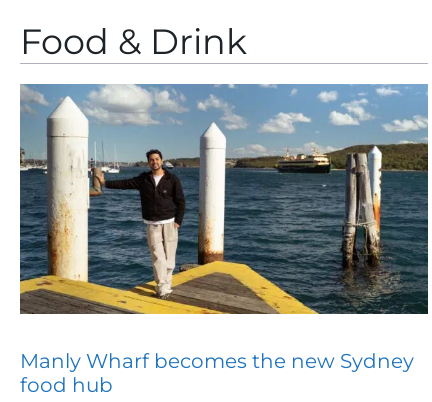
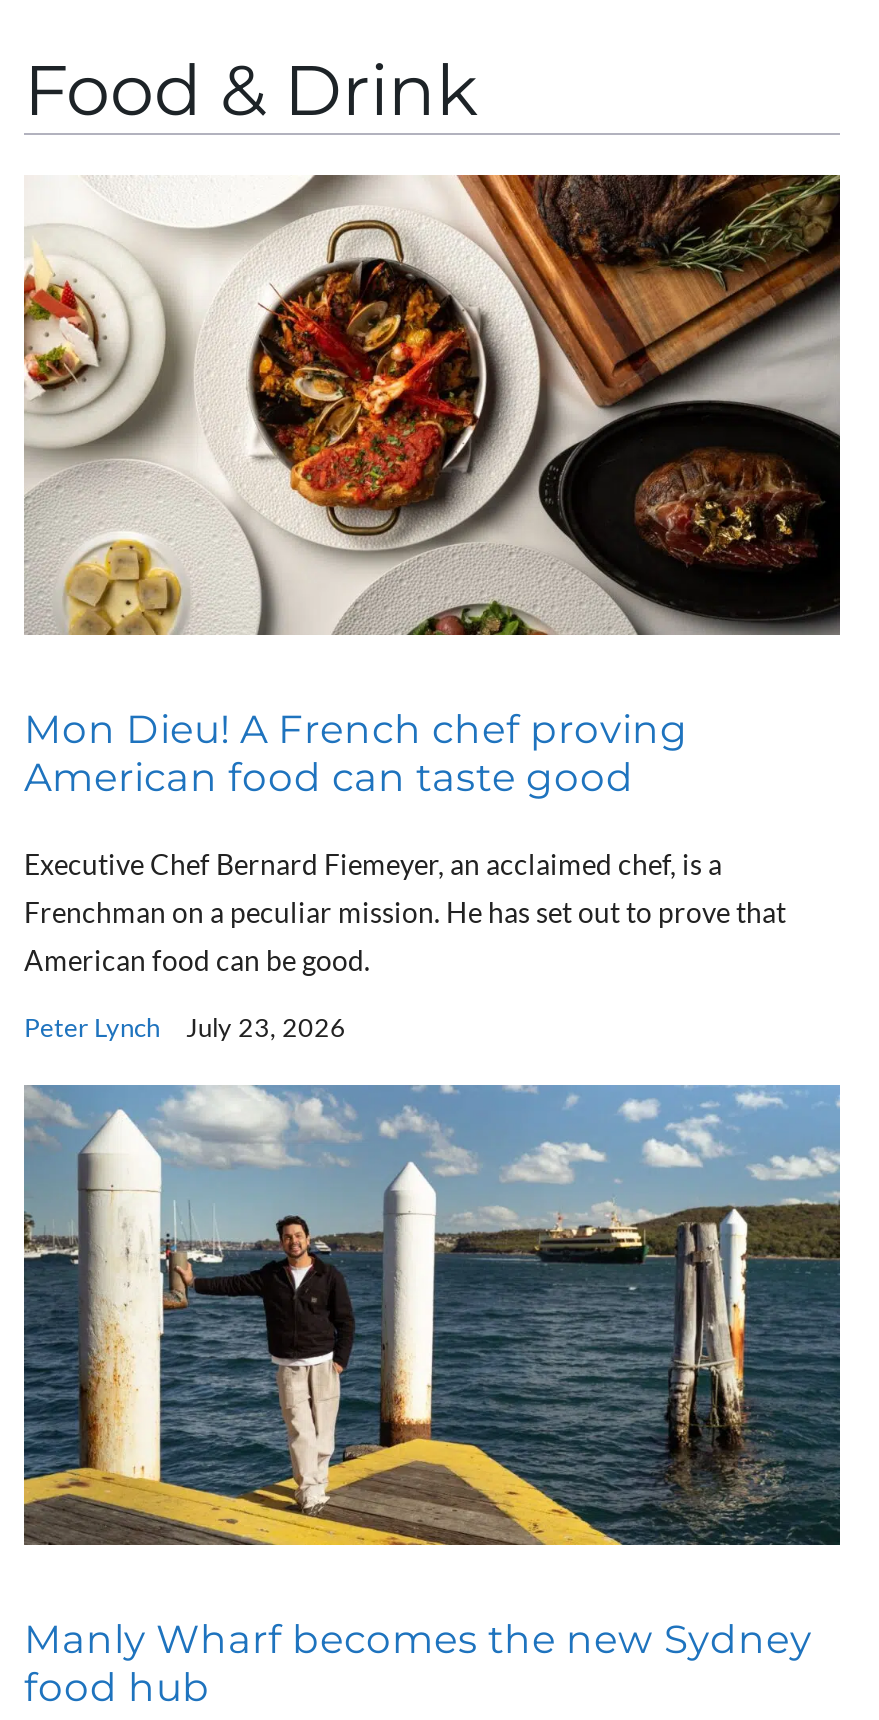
+ [image]
+ Mon Dieu! A French chef proving
+ American food can taste good
+ Executive Chef Bernard Fiemeyer, an acclaimed chef, is a
+ Frenchman on a peculiar mission. He has set out to prove that
+ American food can be good.
+ Peter Lynch
+ July 23, 2026
